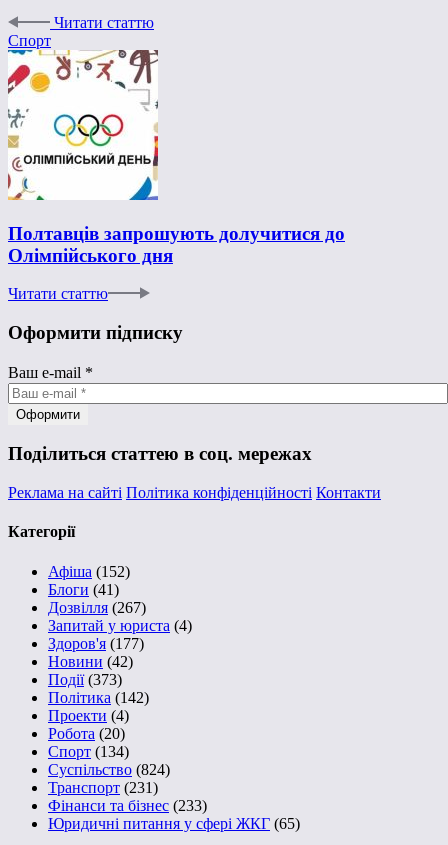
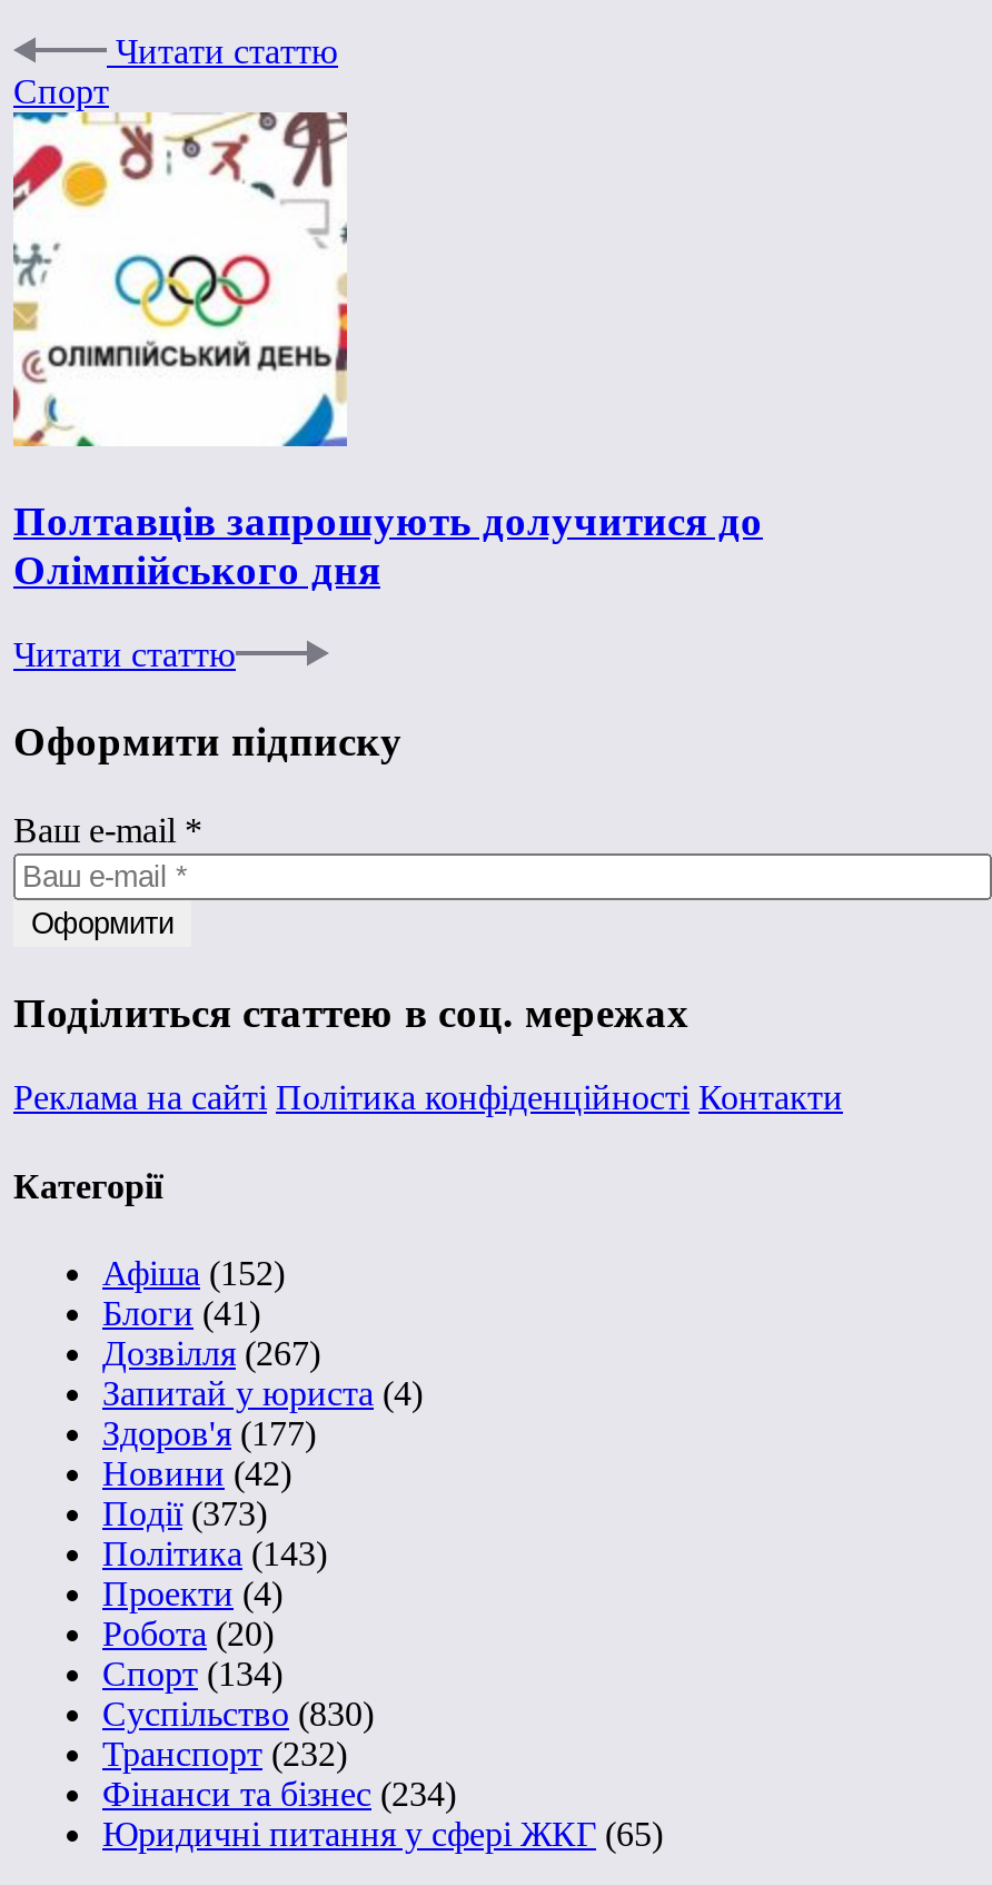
- Політика (142)
+ Політика (143)

- Суспільство (824)
+ Суспільство (830)

- Транспорт (231)
+ Транспорт (232)

- Фінанси та бізнес (233)
+ Фінанси та бізнес (234)
